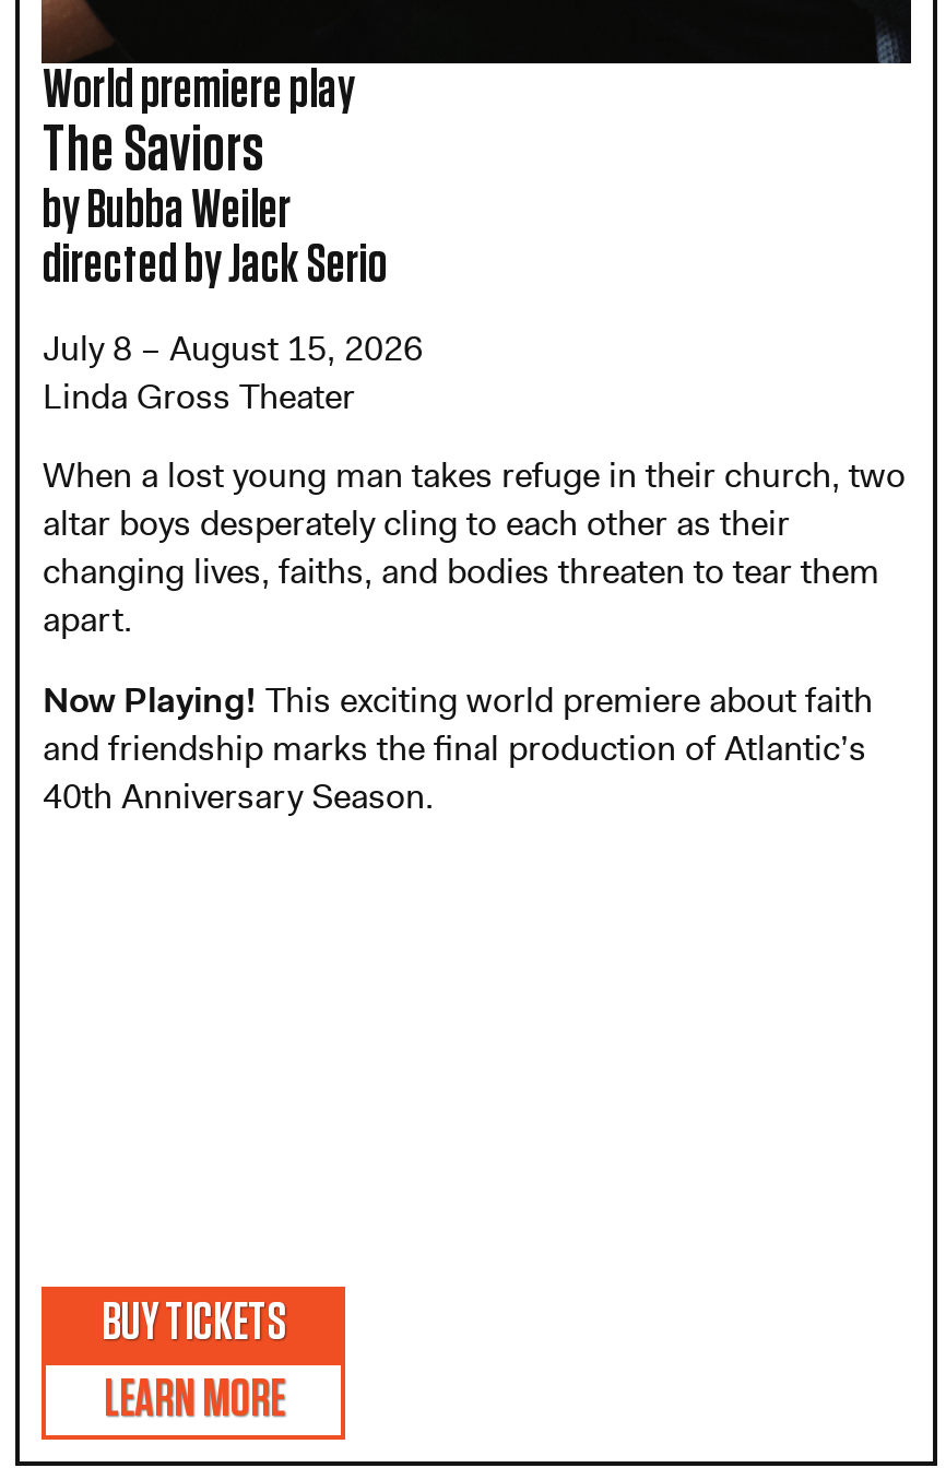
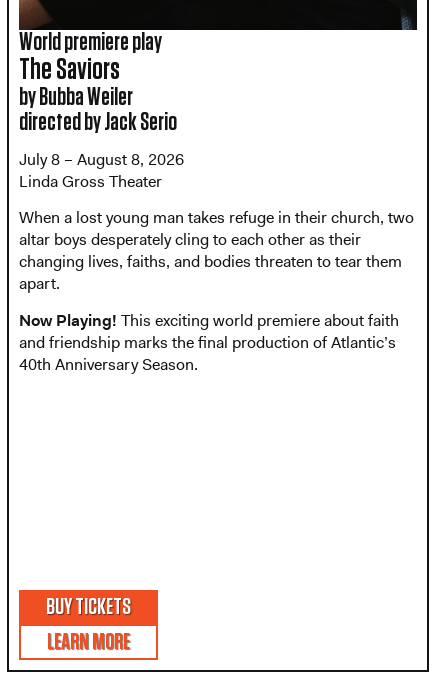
- July 8 – August 15, 2026
+ July 8 – August 8, 2026
